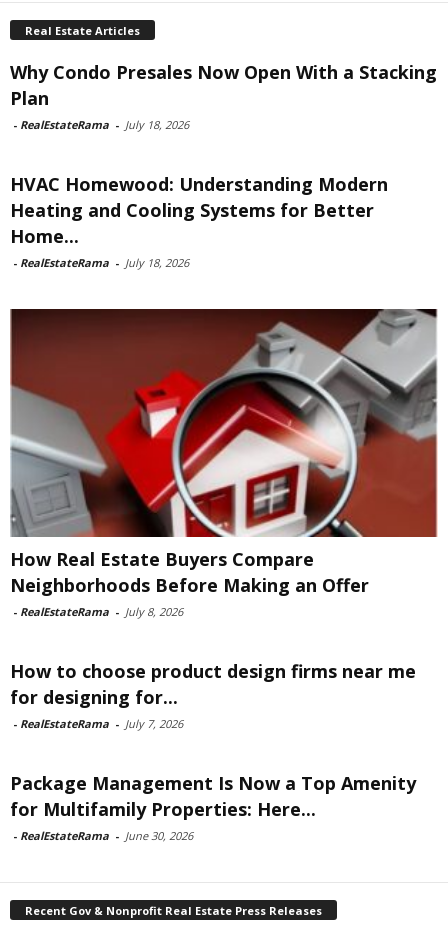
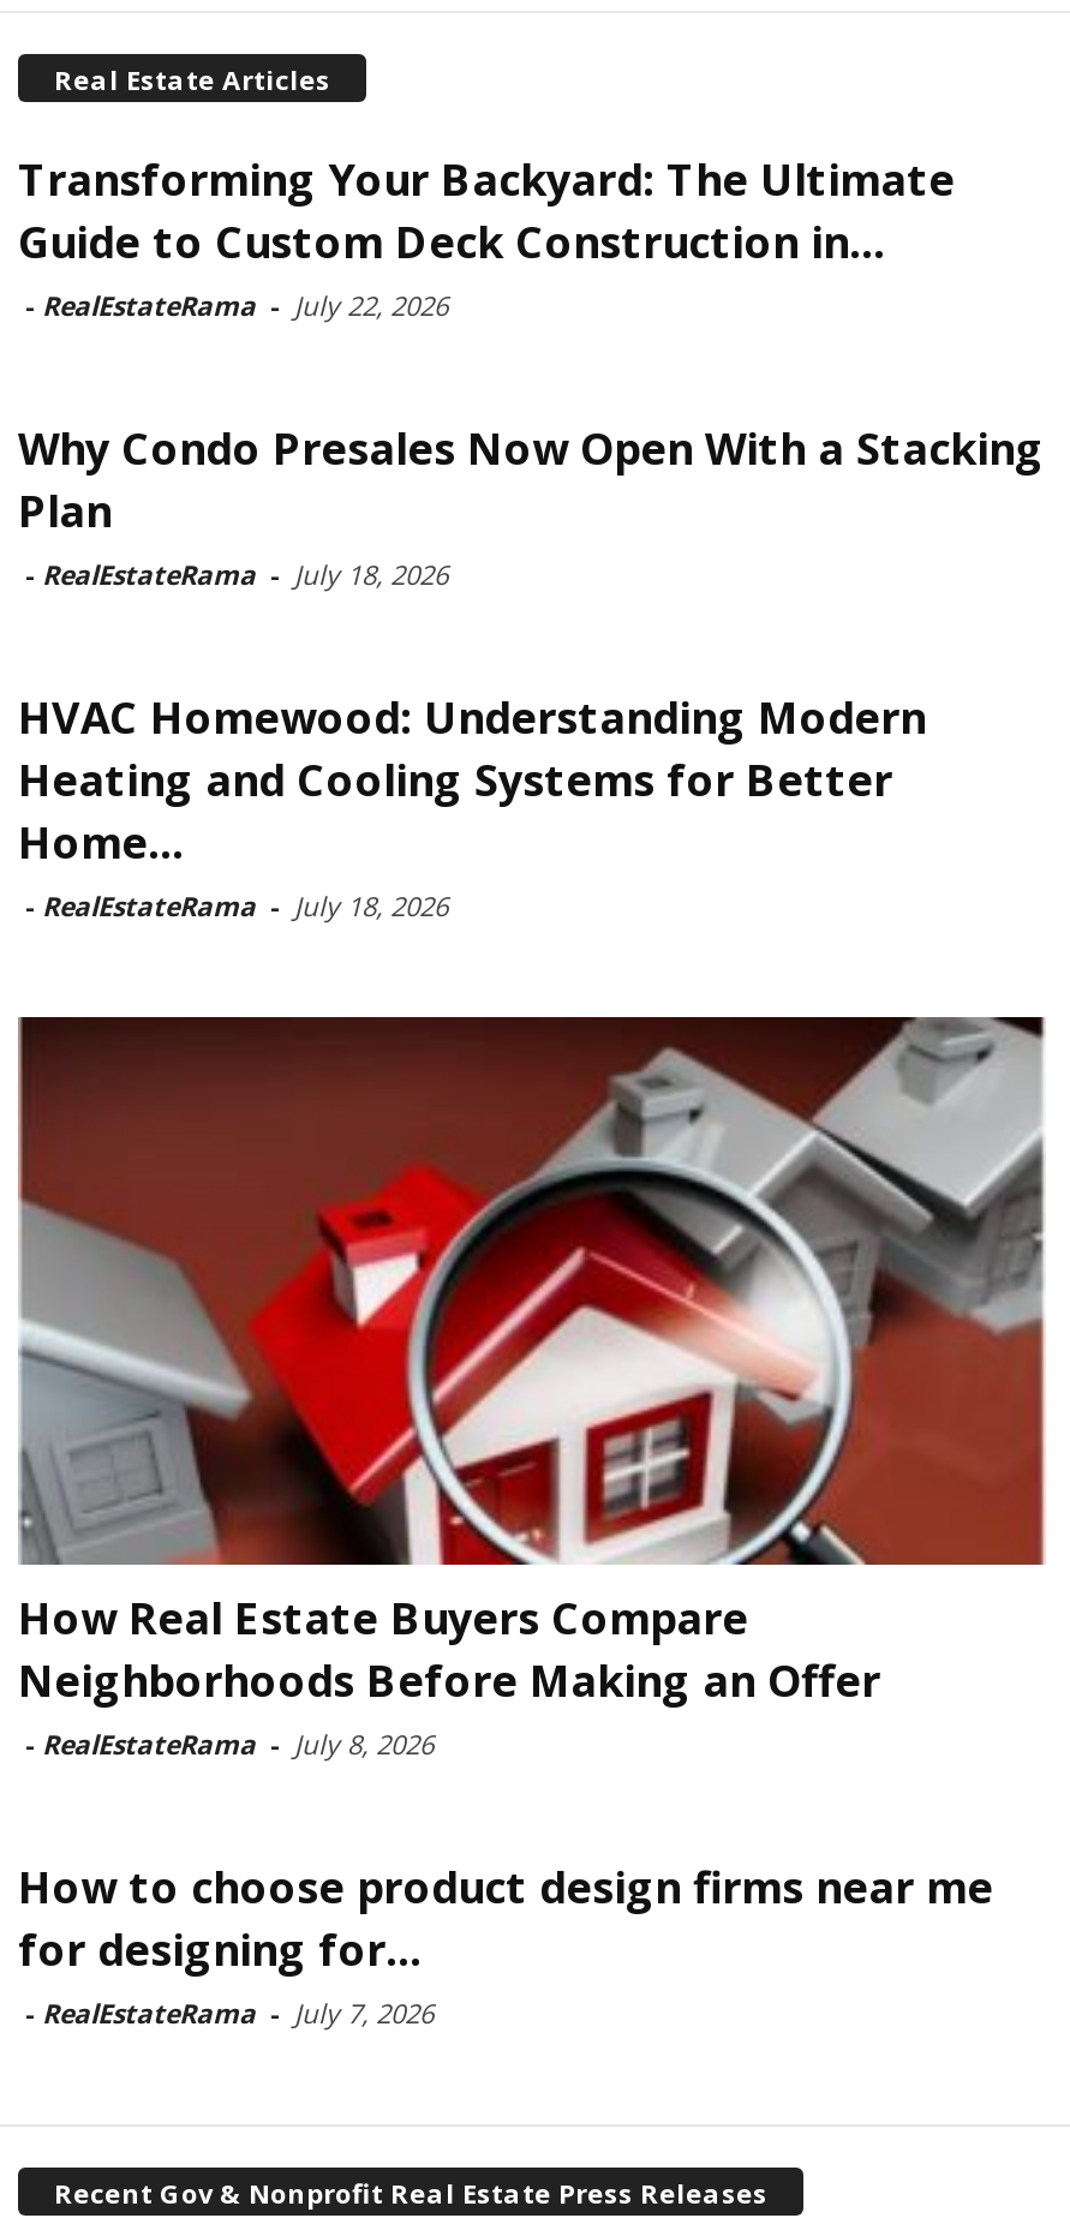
+ Transforming Your Backyard: The Ultimate
+ Guide to Custom Deck Construction in...
+ - RealEstateRama - July 22, 2026

moved down: [image] | Why Condo Presales Now Open With a Stacking | Plan | ... | for designing for... | - RealEstateRama - July 7, 2026

- Package Management Is Now a Top Amenity
- for Multifamily Properties: Here...
- - RealEstateRama - June 30, 2026
